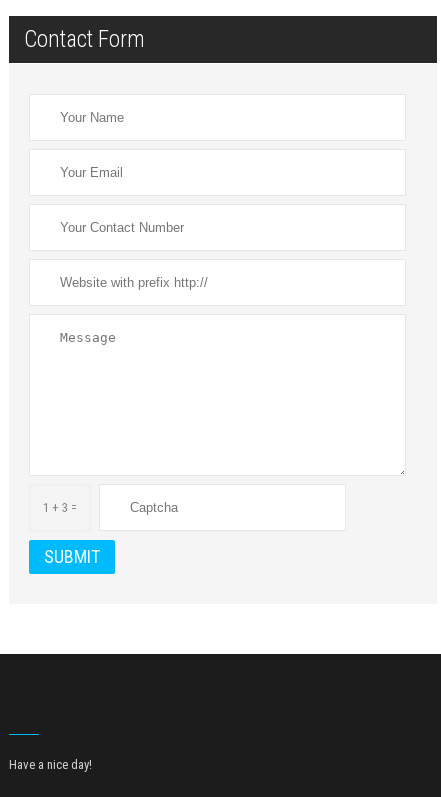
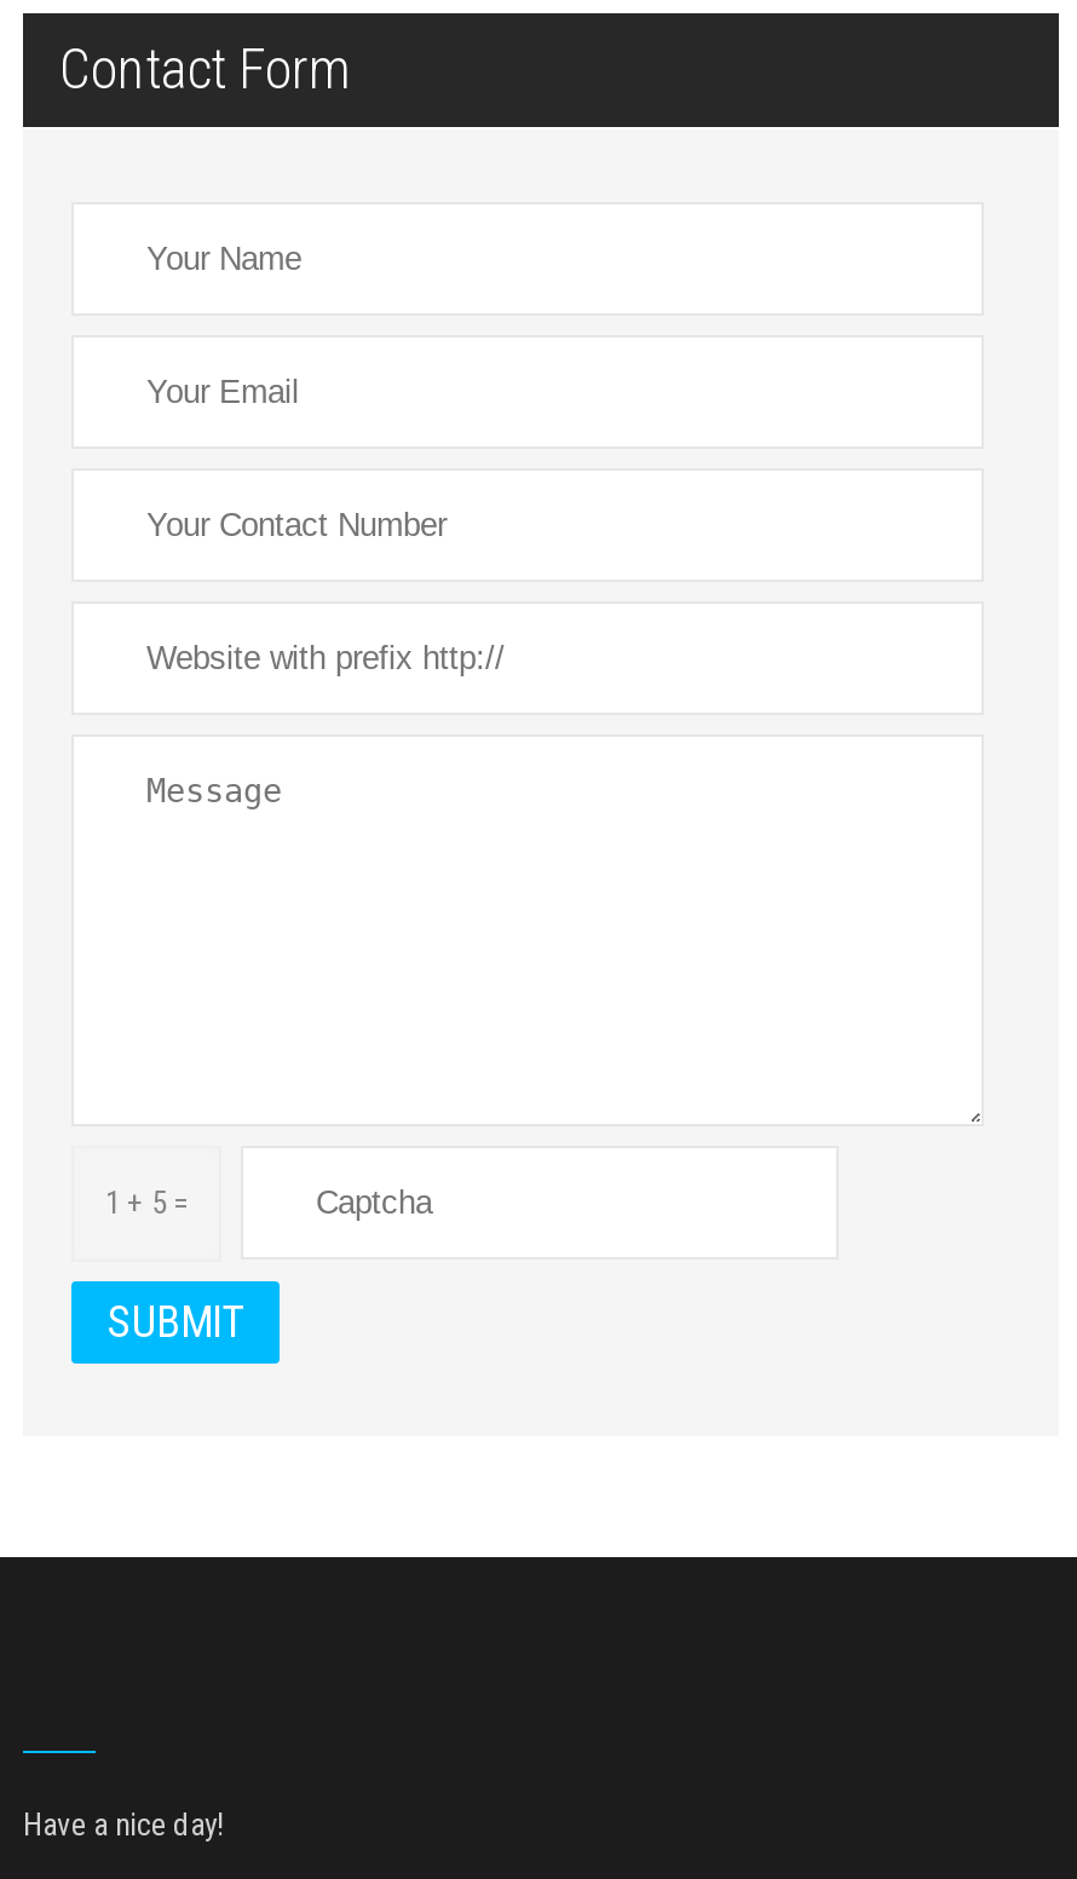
- 1 + 3 =
+ 1 + 5 =
